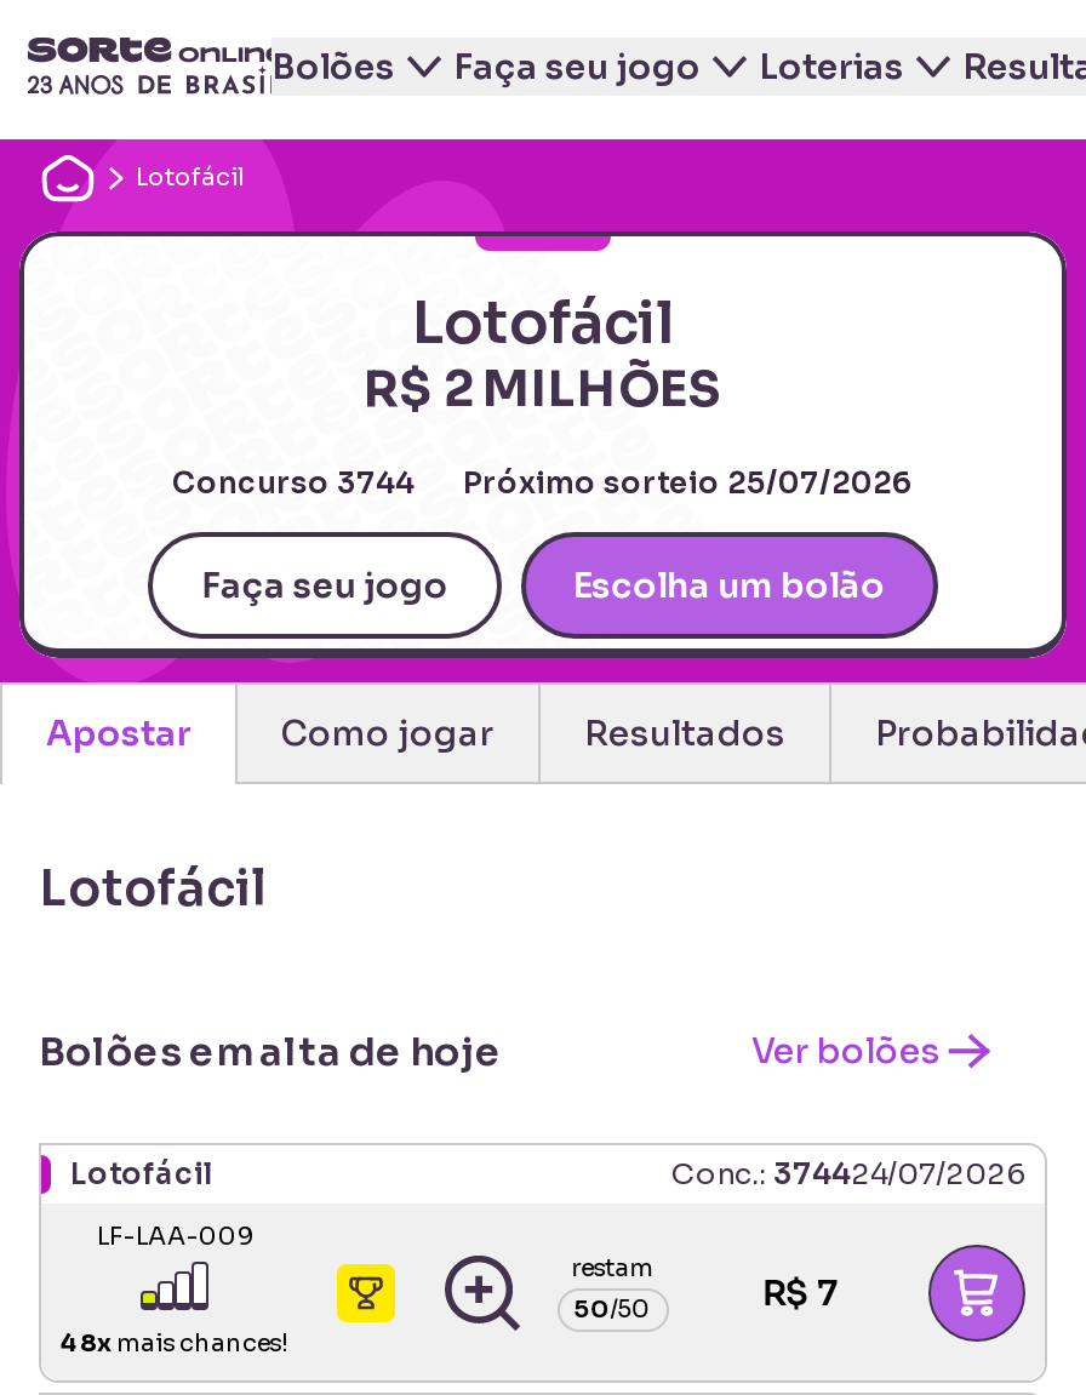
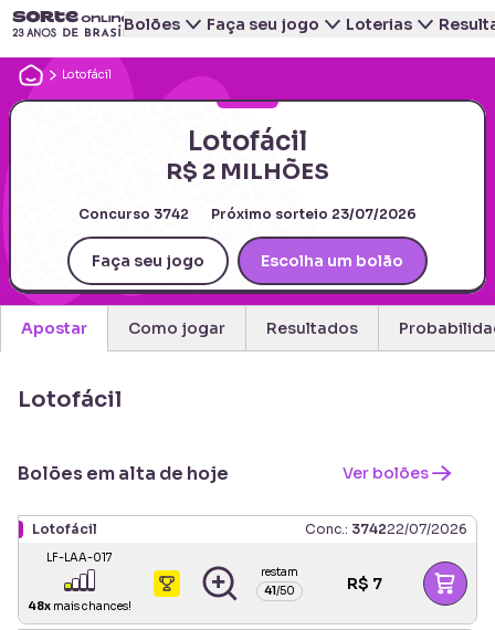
- Concurso 3744
+ Concurso 3742

- Próximo sorteio 25/07/2026
+ Próximo sorteio 23/07/2026

- Conc.: 374424/07/2026
+ Conc.: 374222/07/2026

- LF-LAA-009
+ LF-LAA-017

- 50/50
+ 41/50
